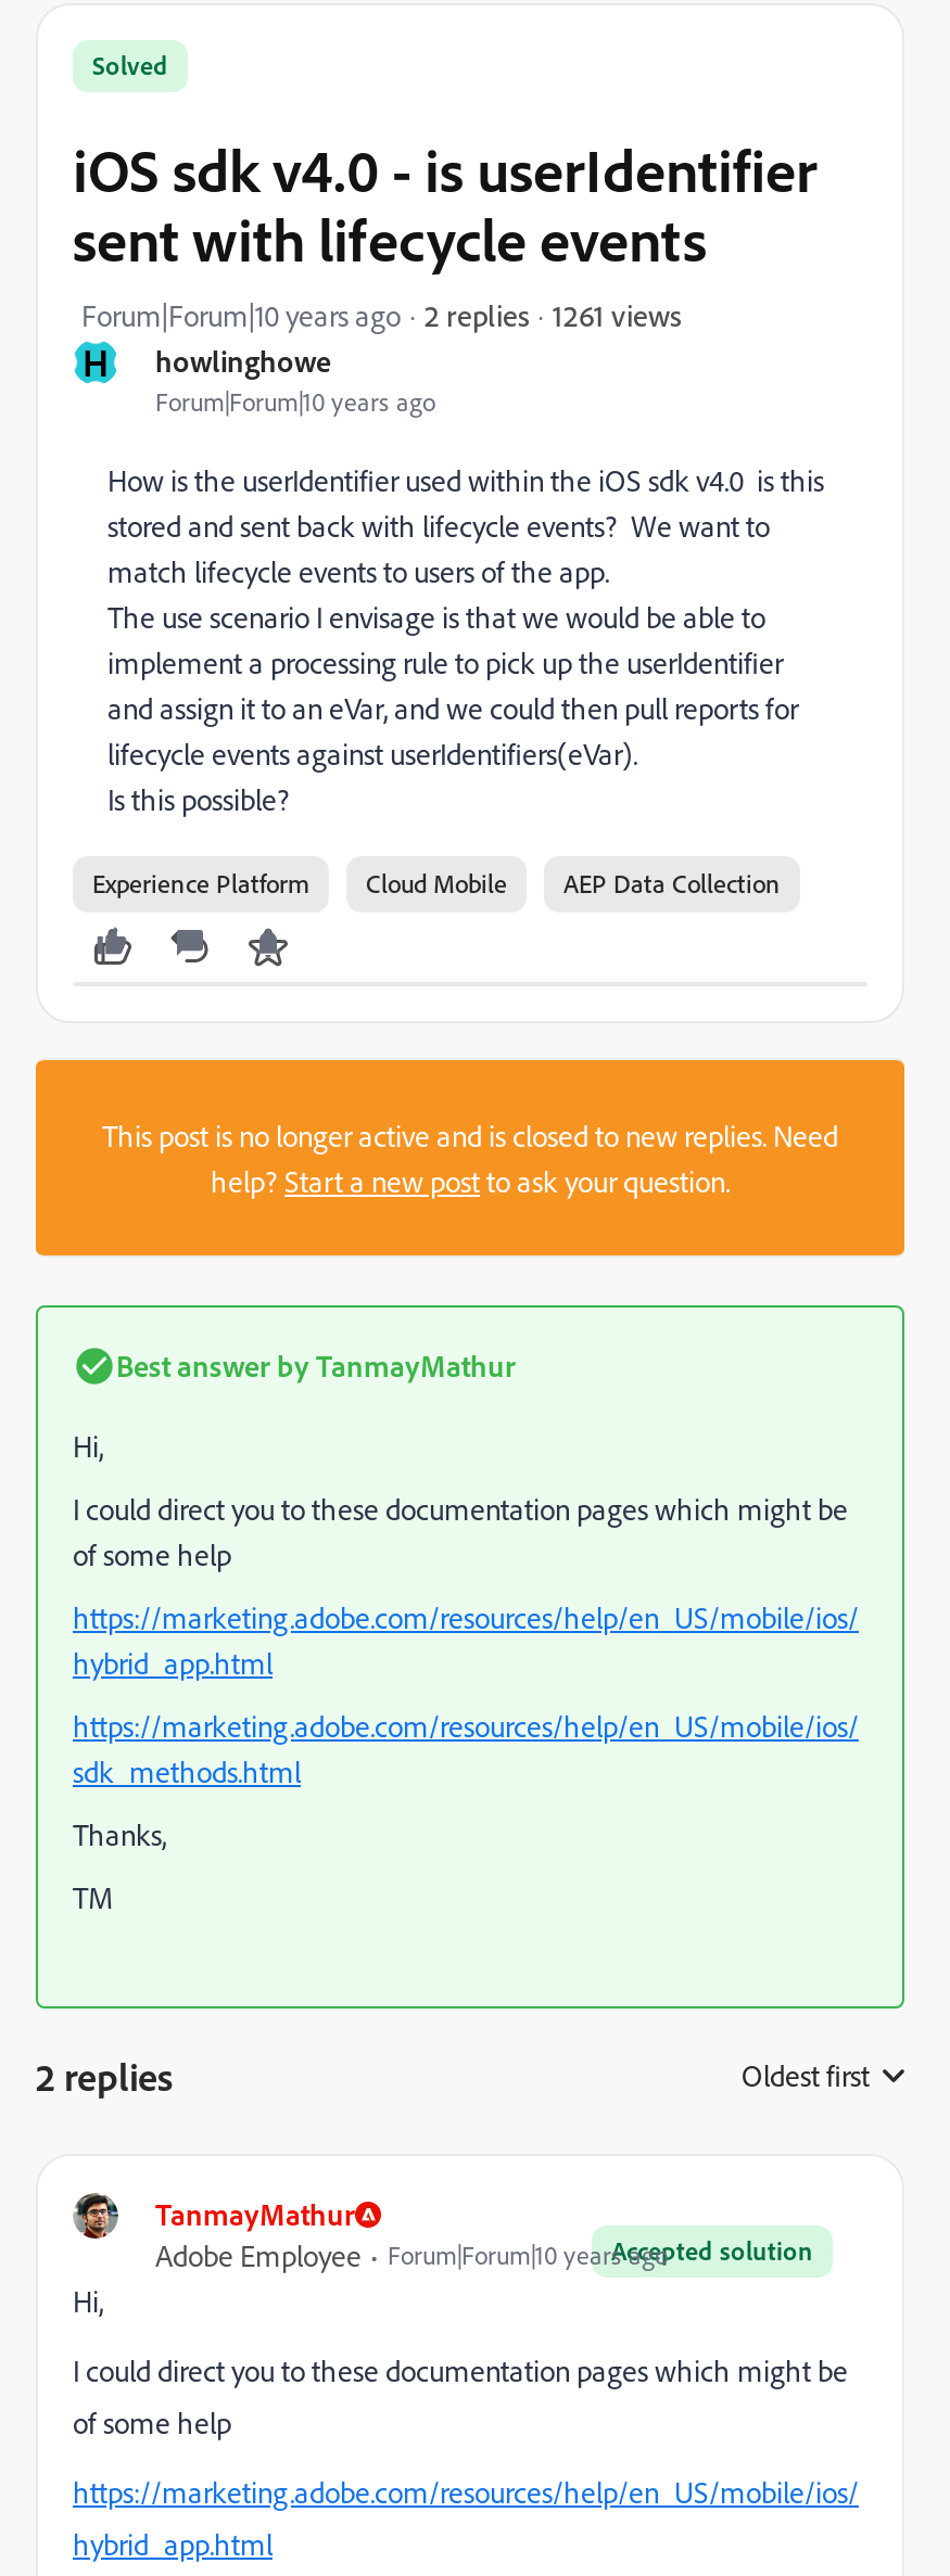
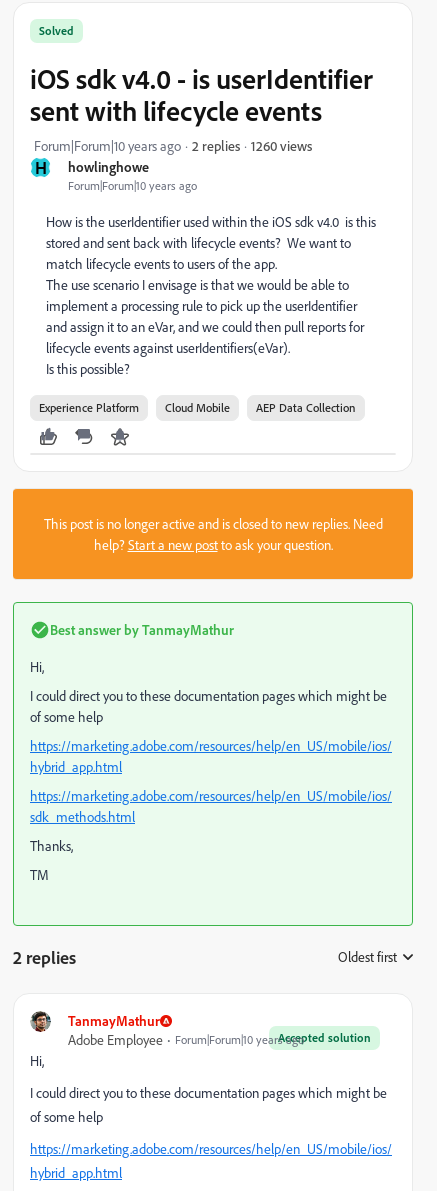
- 1261 views
+ 1260 views
